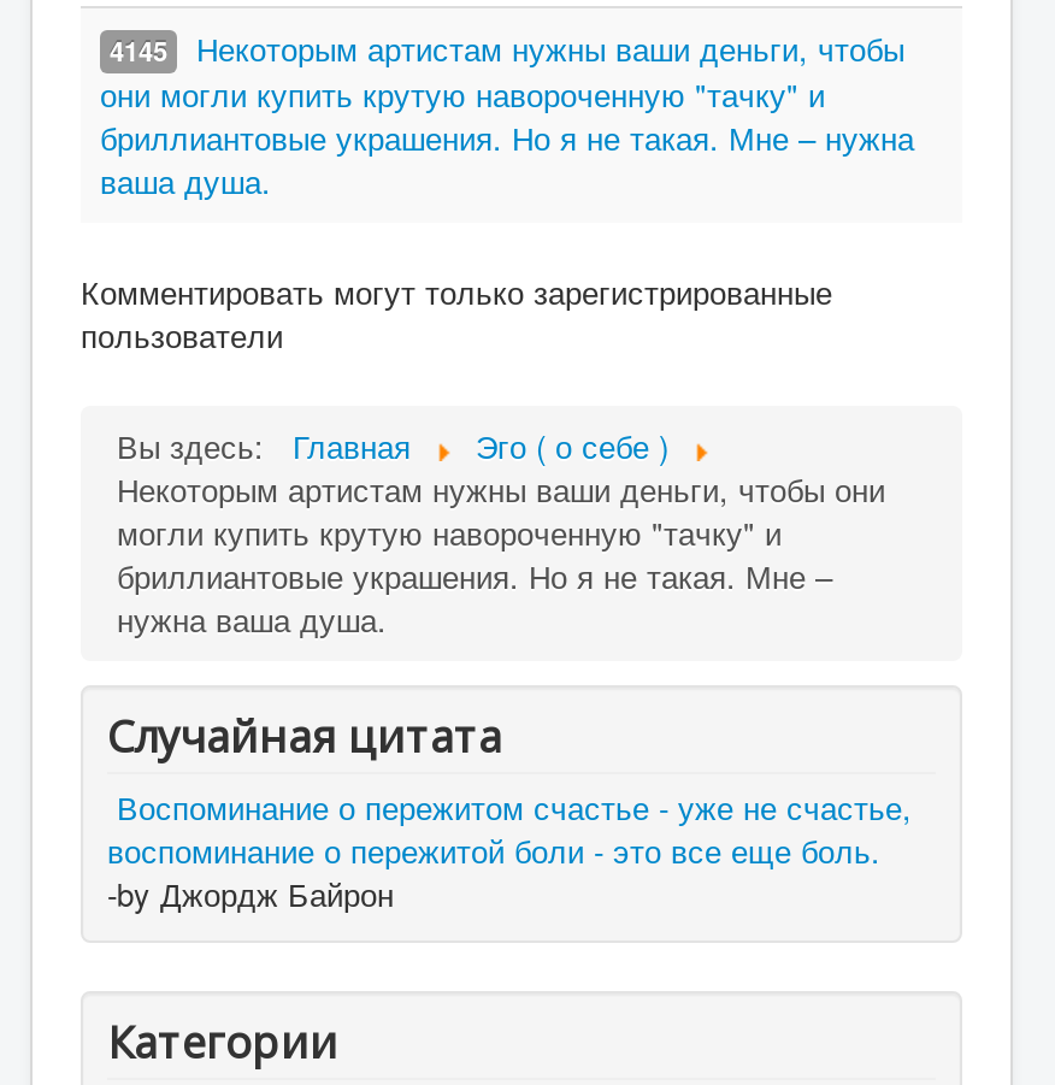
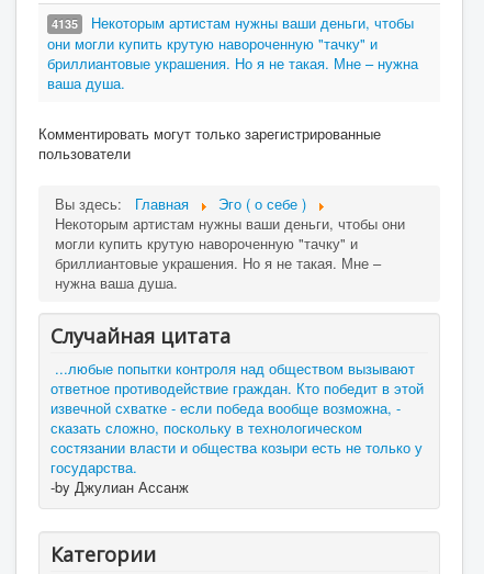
- 4145 Некоторым артистам нужны ваши деньги, чтобы
+ 4135 Некоторым артистам нужны ваши деньги, чтобы

- Воспоминание о пережитом счастье - уже не счастье,
- воспоминание о пережитой боли - это все еще боль.
- -by Джордж Байрон
+ ...любые попытки контроля над обществом вызывают
+ ответное противодействие граждан. Кто победит в этой
+ извечной схватке - если победа вообще возможна, -
+ сказать сложно, поскольку в технологическом
+ состязании власти и общества козыри есть не только у
+ государства.
+ -by Джулиан Ассанж
